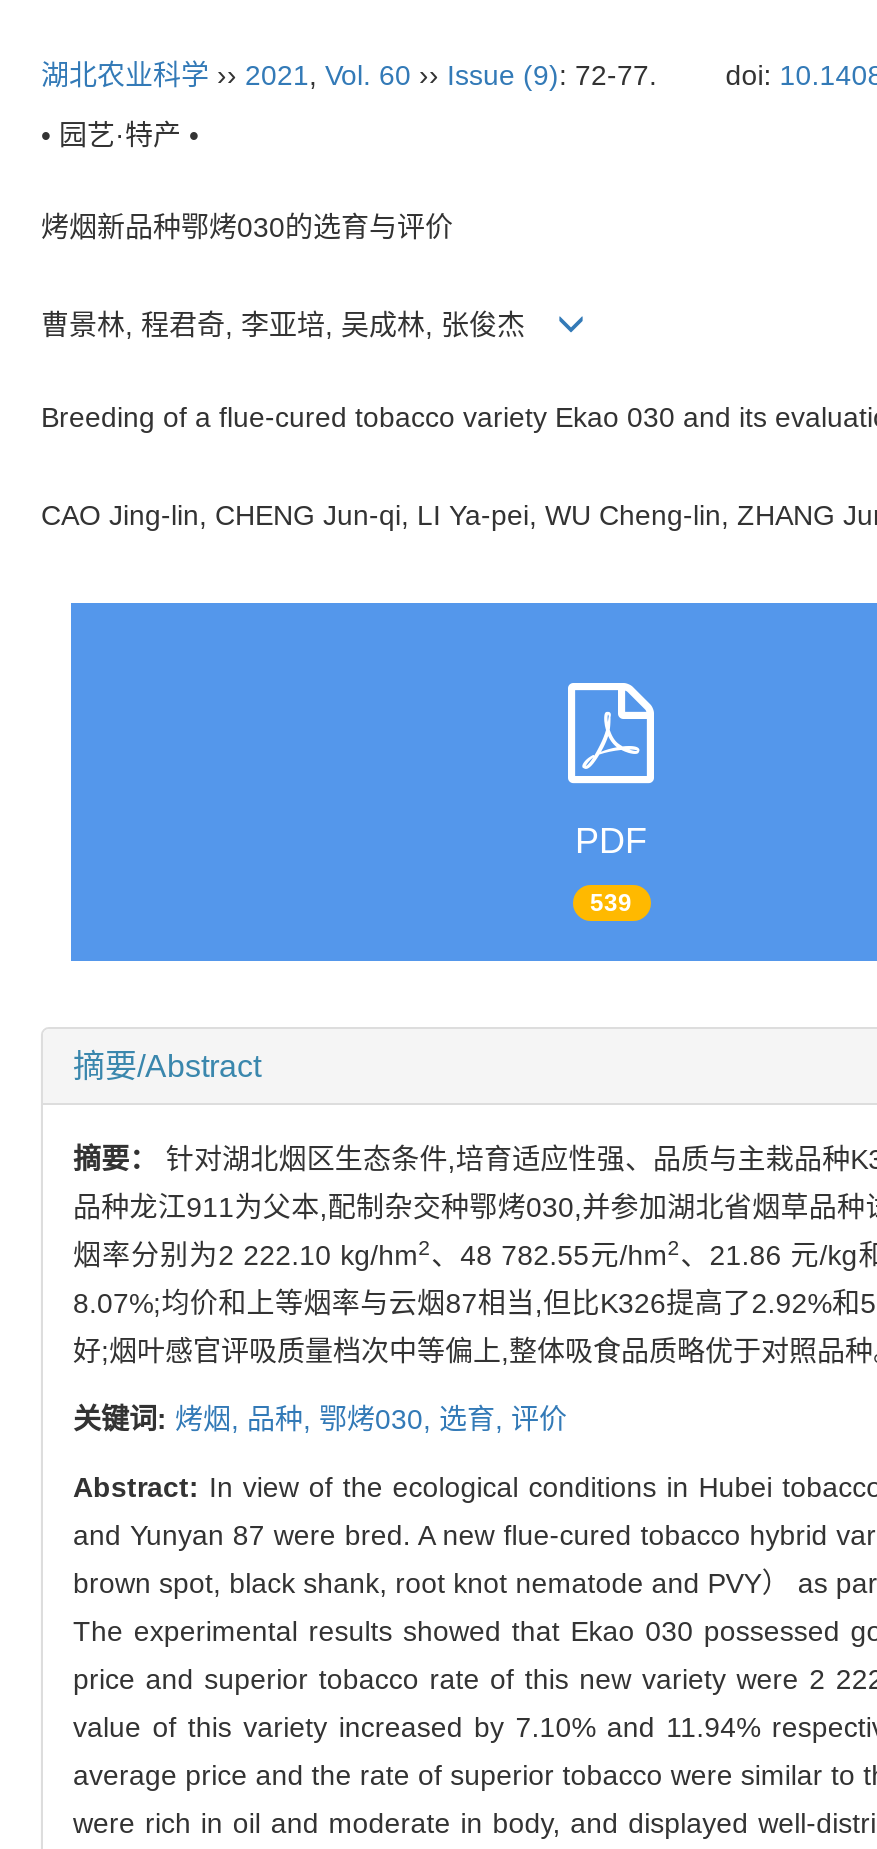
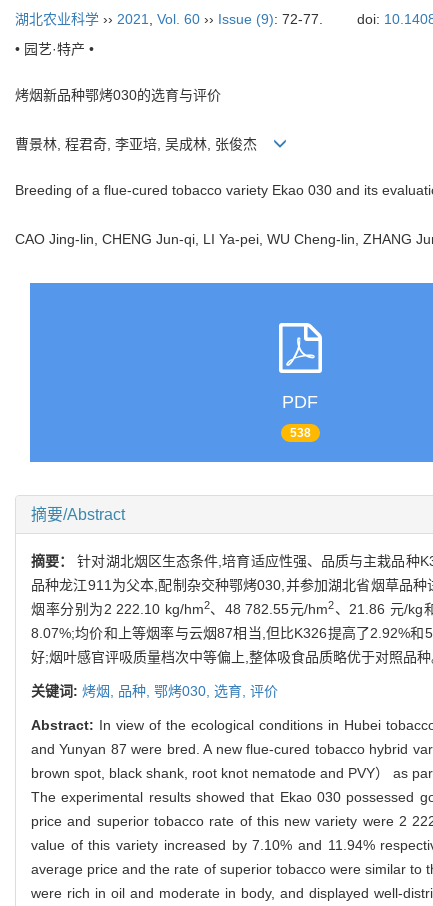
- 539
+ 538
